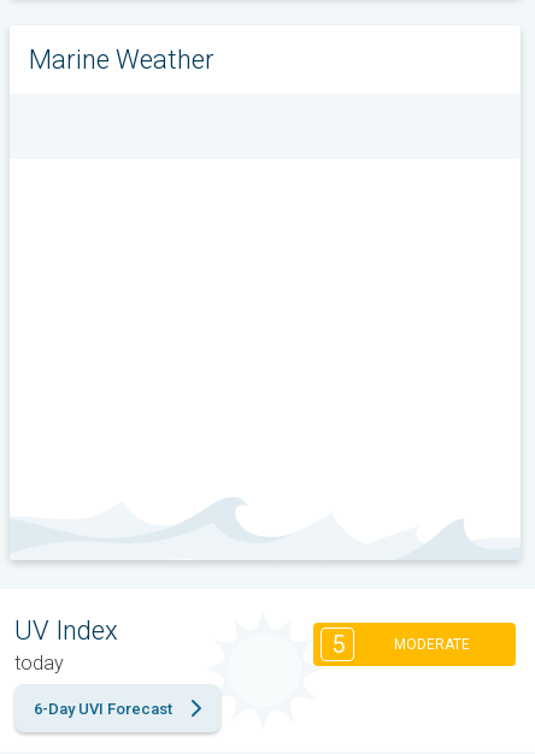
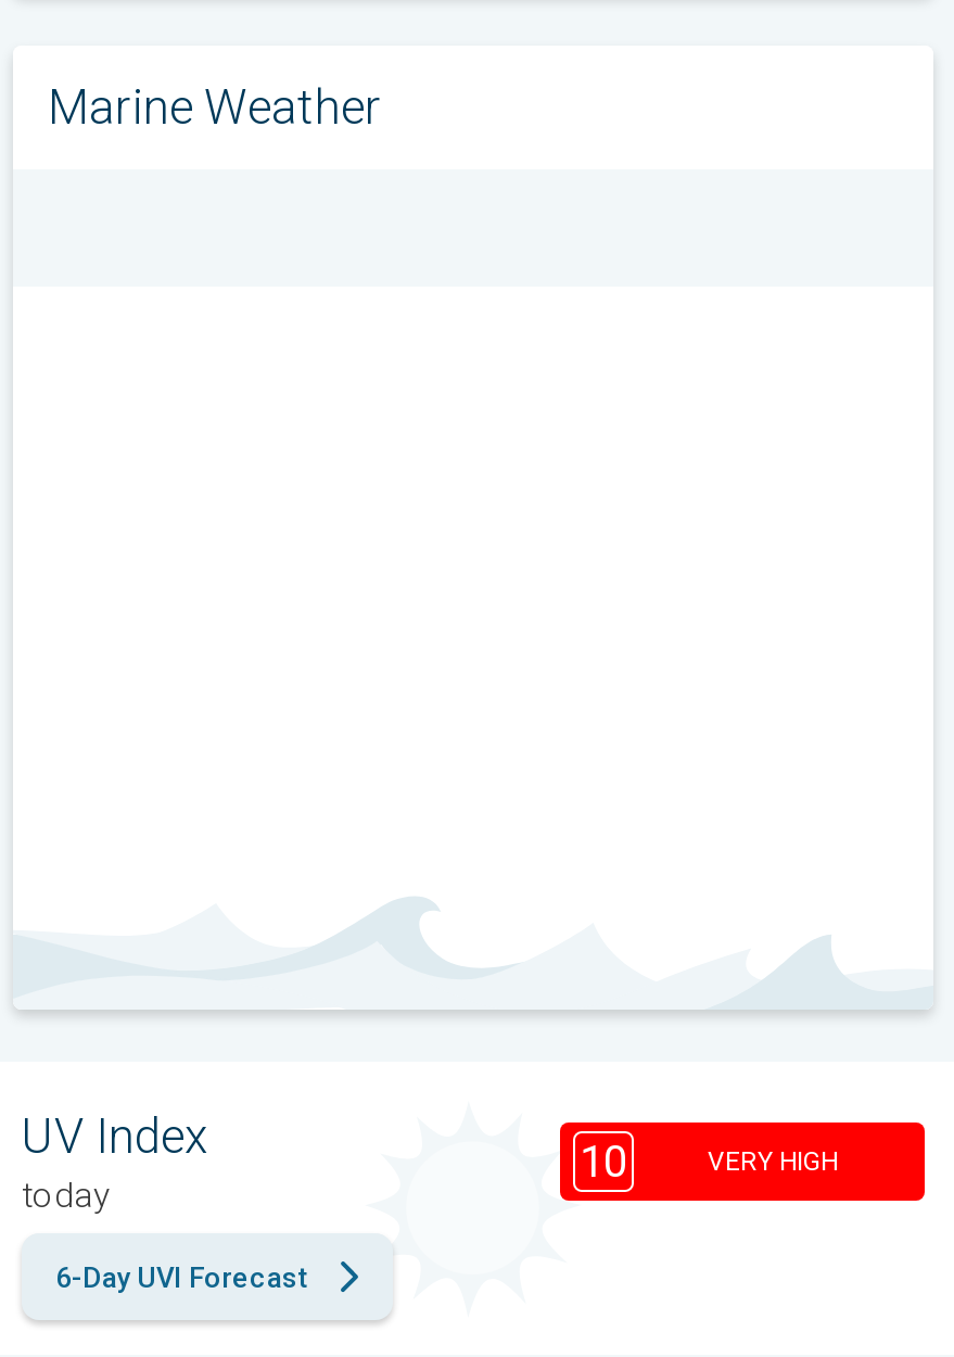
- 5
- MODERATE
+ 10
+ VERY HIGH
